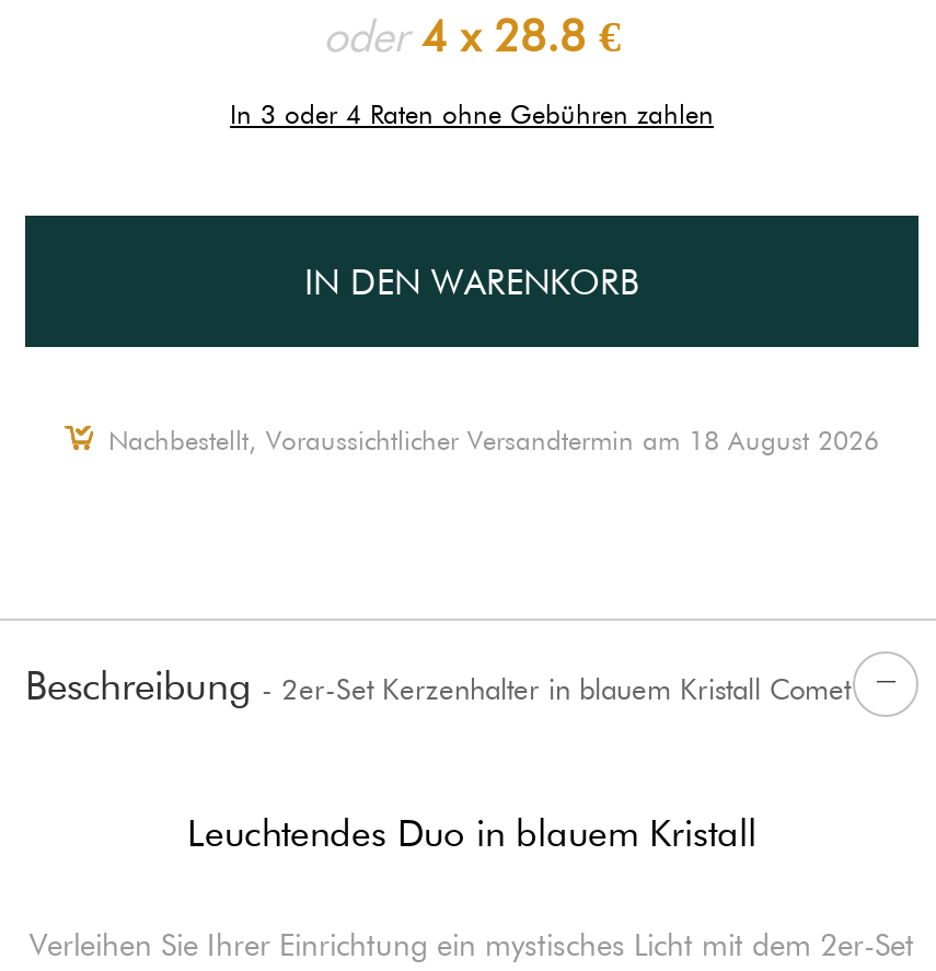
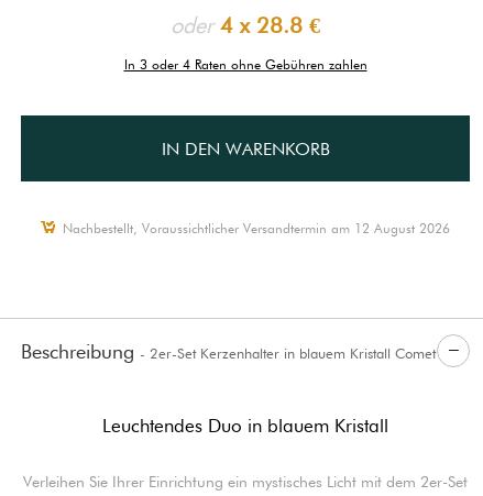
- Nachbestellt, Voraussichtlicher Versandtermin am 18 August 2026
+ Nachbestellt, Voraussichtlicher Versandtermin am 12 August 2026
